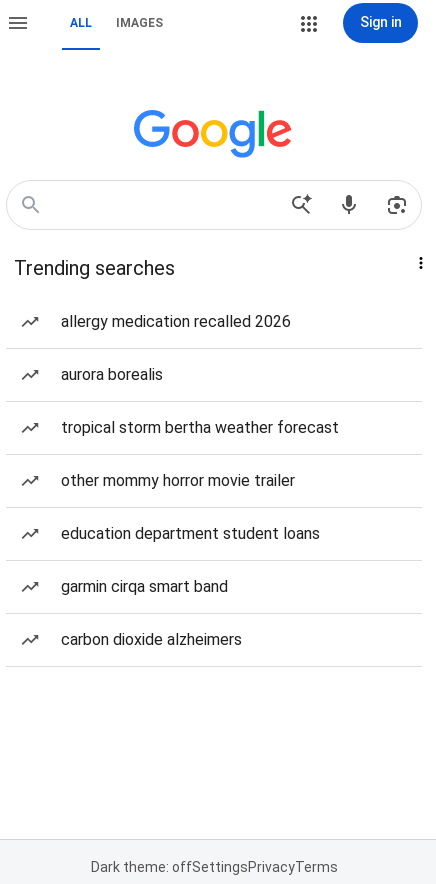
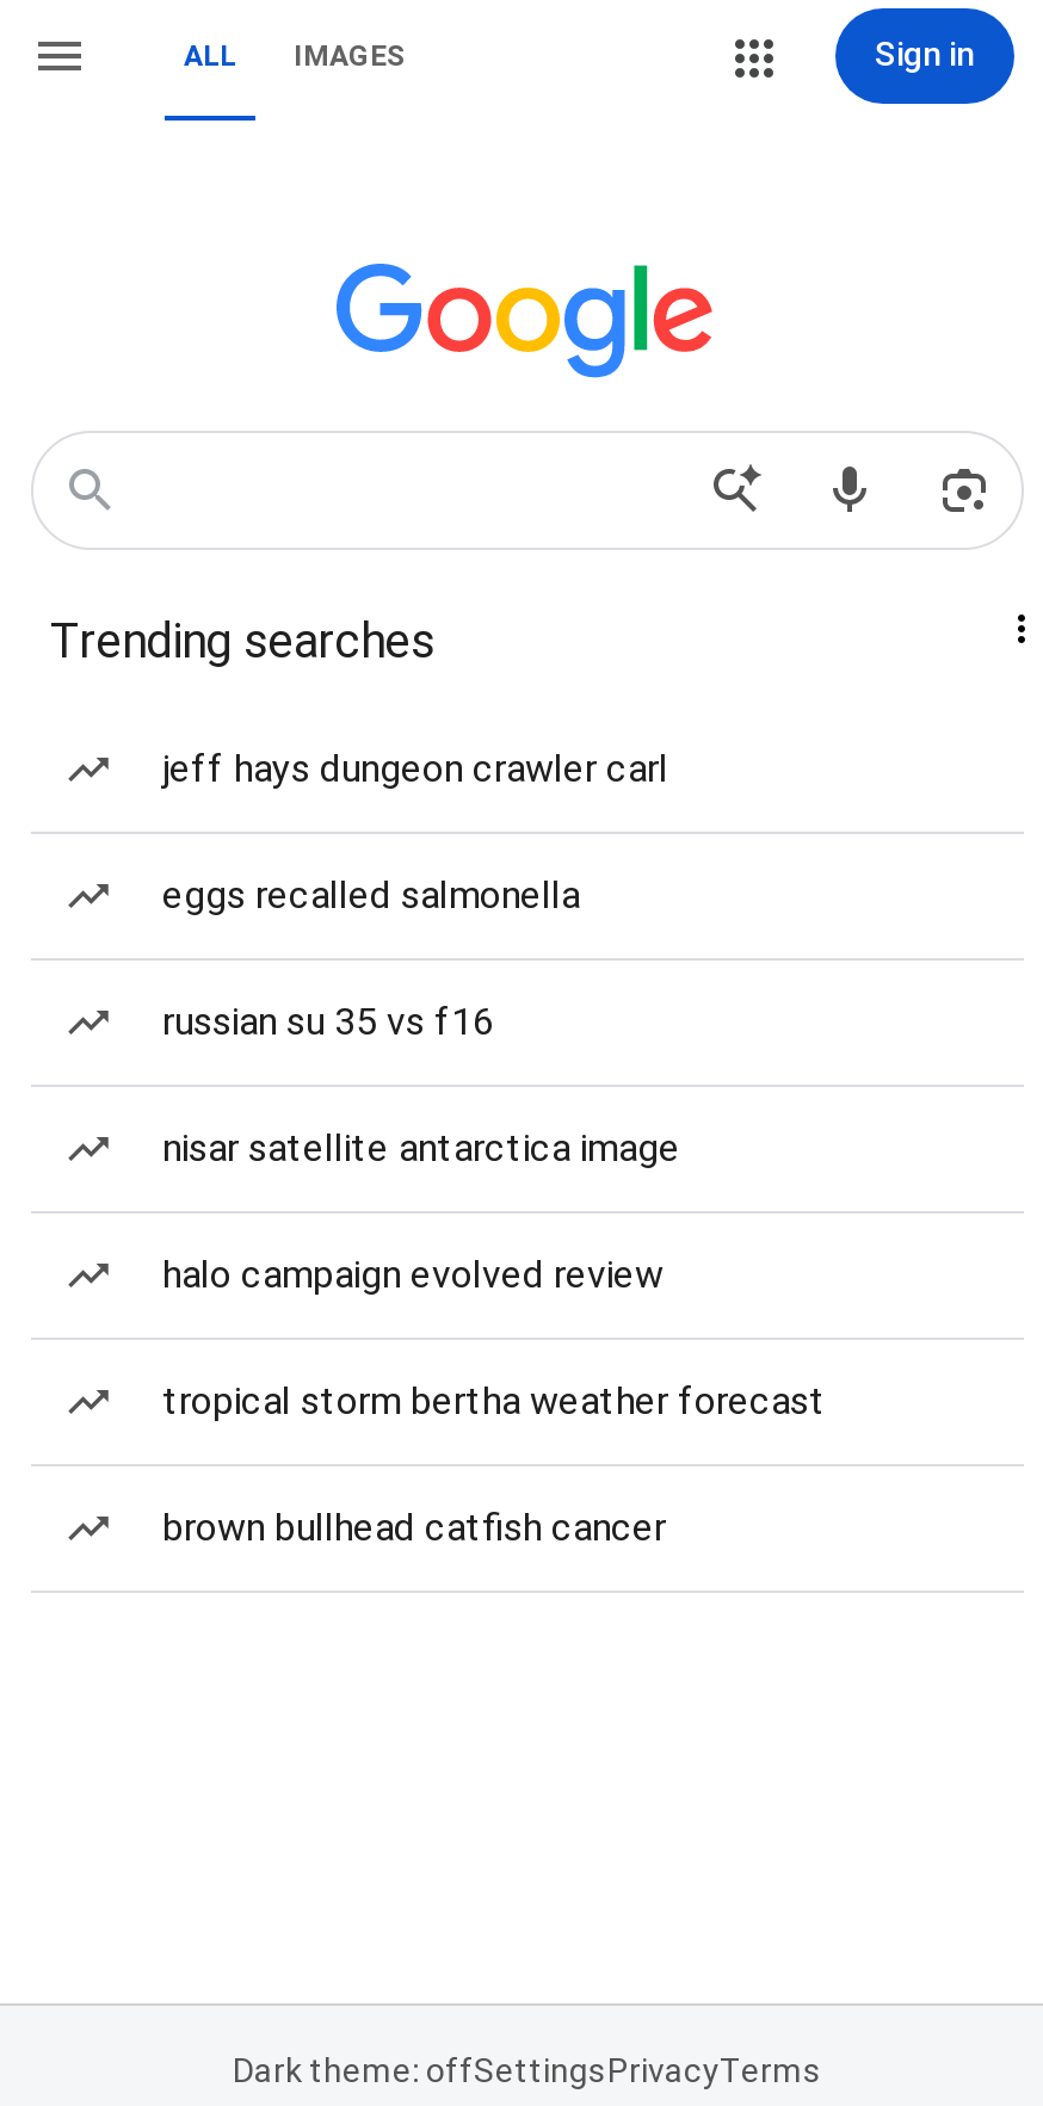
- allergy medication recalled 2026
- aurora borealis
+ jeff hays dungeon crawler carl
+ eggs recalled salmonella
+ russian su 35 vs f16
+ nisar satellite antarctica image
+ halo campaign evolved review

moved down: tropical storm bertha weather forecast

- other mommy horror movie trailer
- education department student loans
- garmin cirqa smart band
- carbon dioxide alzheimers
+ brown bullhead catfish cancer
